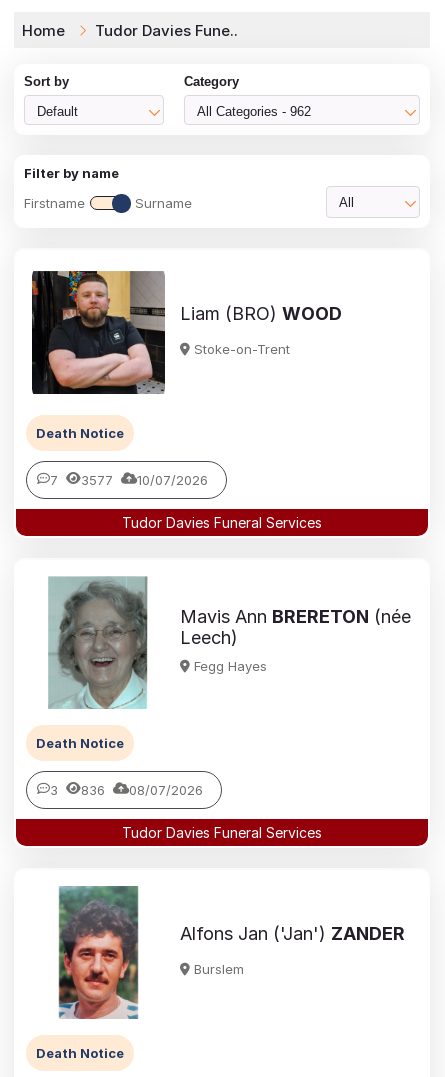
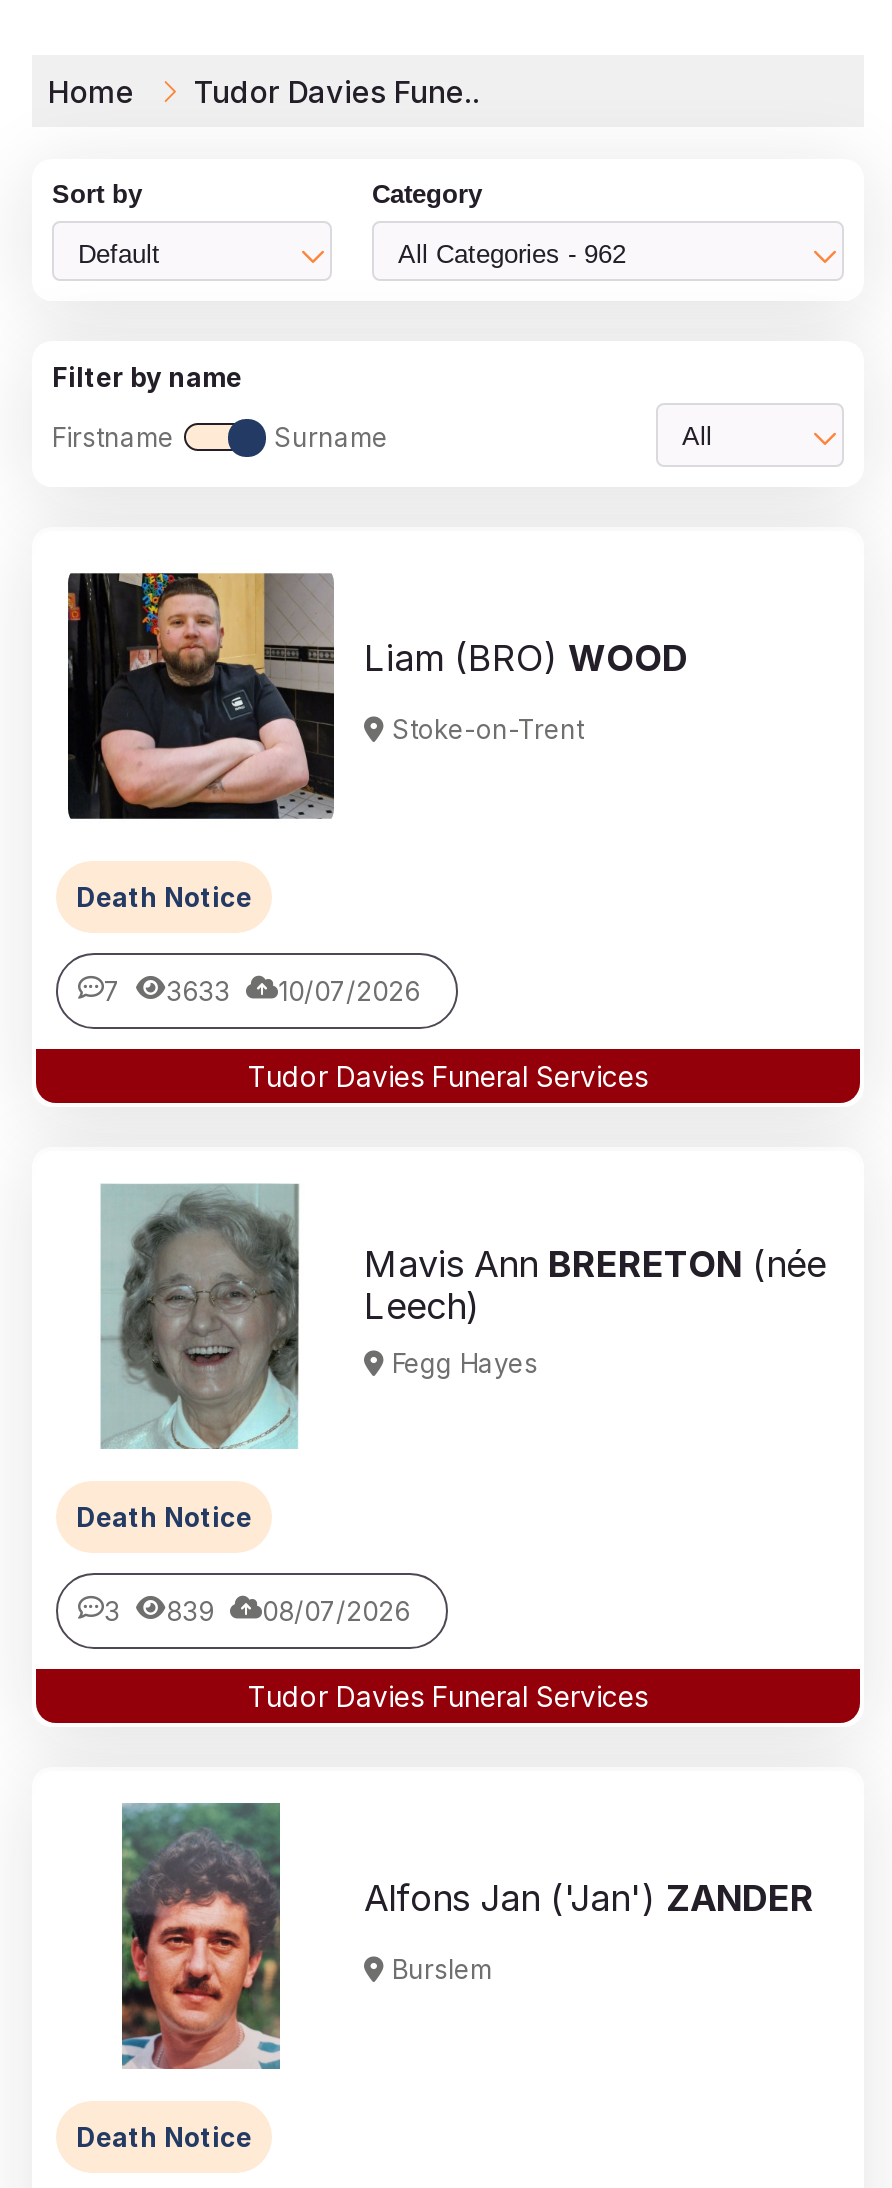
- 7 3577 10/07/2026
+ 7 3633 10/07/2026

- 3 836 08/07/2026
+ 3 839 08/07/2026
